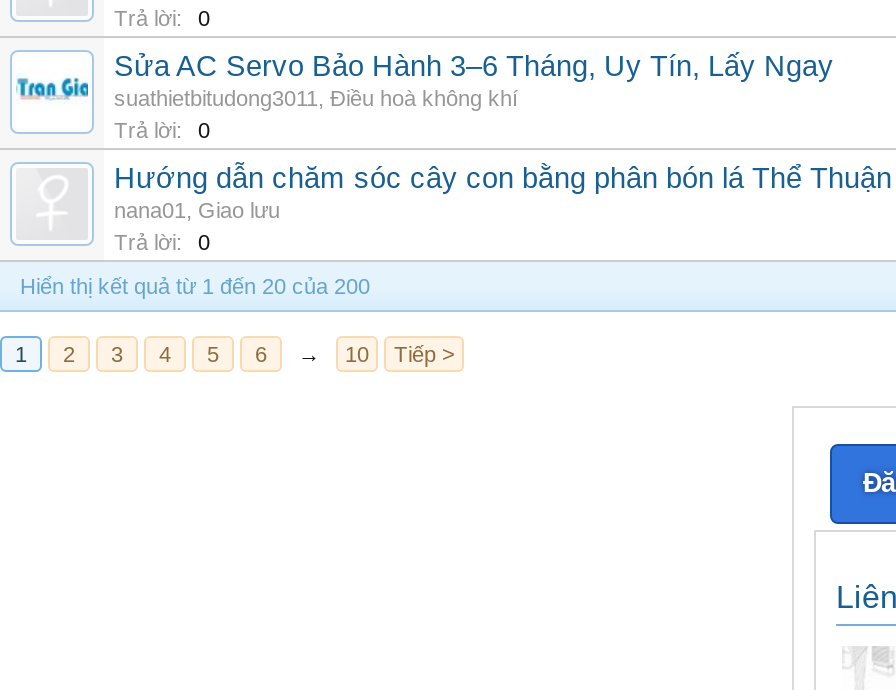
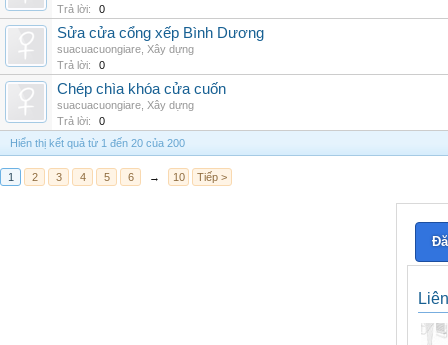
- [image]

- Sửa AC Servo Bảo Hành 3–6 Tháng, Uy Tín, Lấy Ngay
- suathietbitudong3011, Điều hoà không khí
+ Sửa cửa cổng xếp Bình Dương
+ suacuacuongiare, Xây dựng

- Hướng dẫn chăm sóc cây con bằng phân bón lá Thể Thuận
- nana01, Giao lưu
+ Chép chìa khóa cửa cuốn
+ suacuacuongiare, Xây dựng
